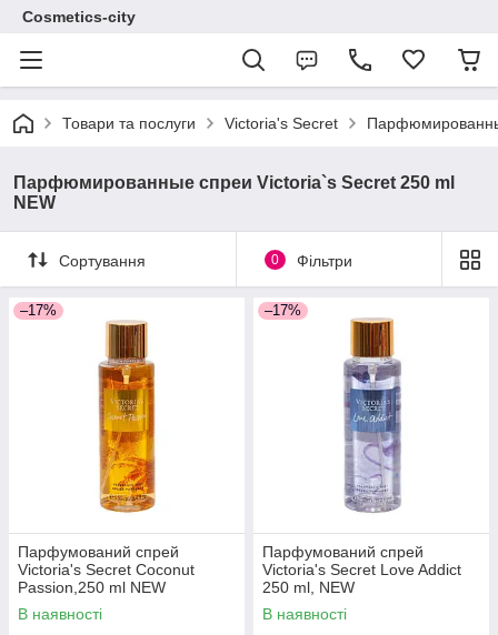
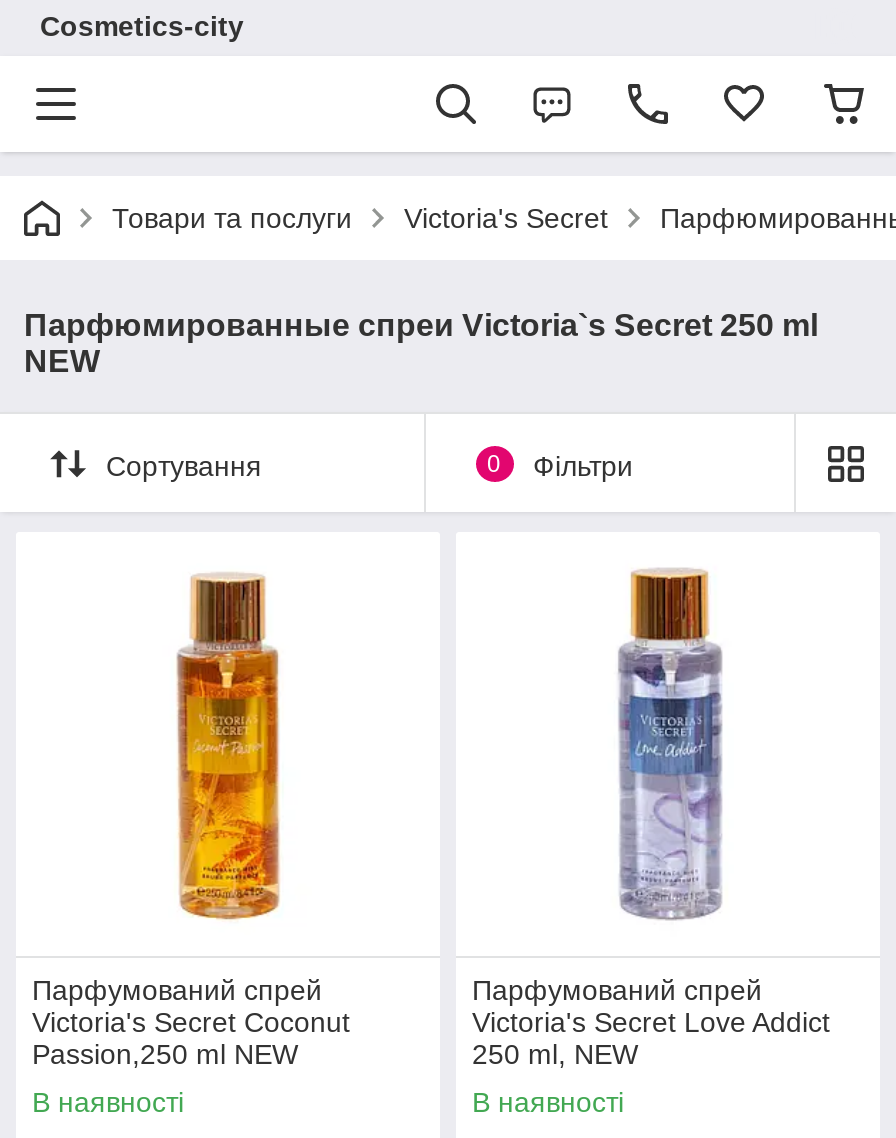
- –17%

- –17%
